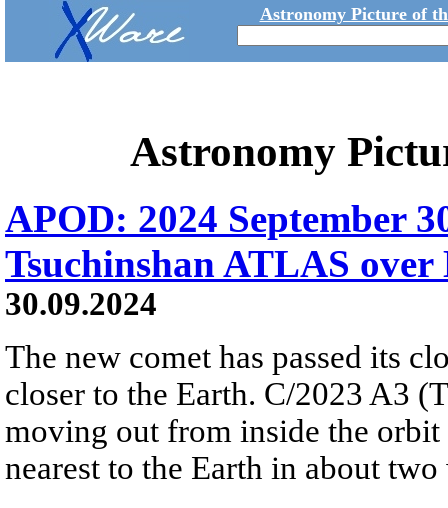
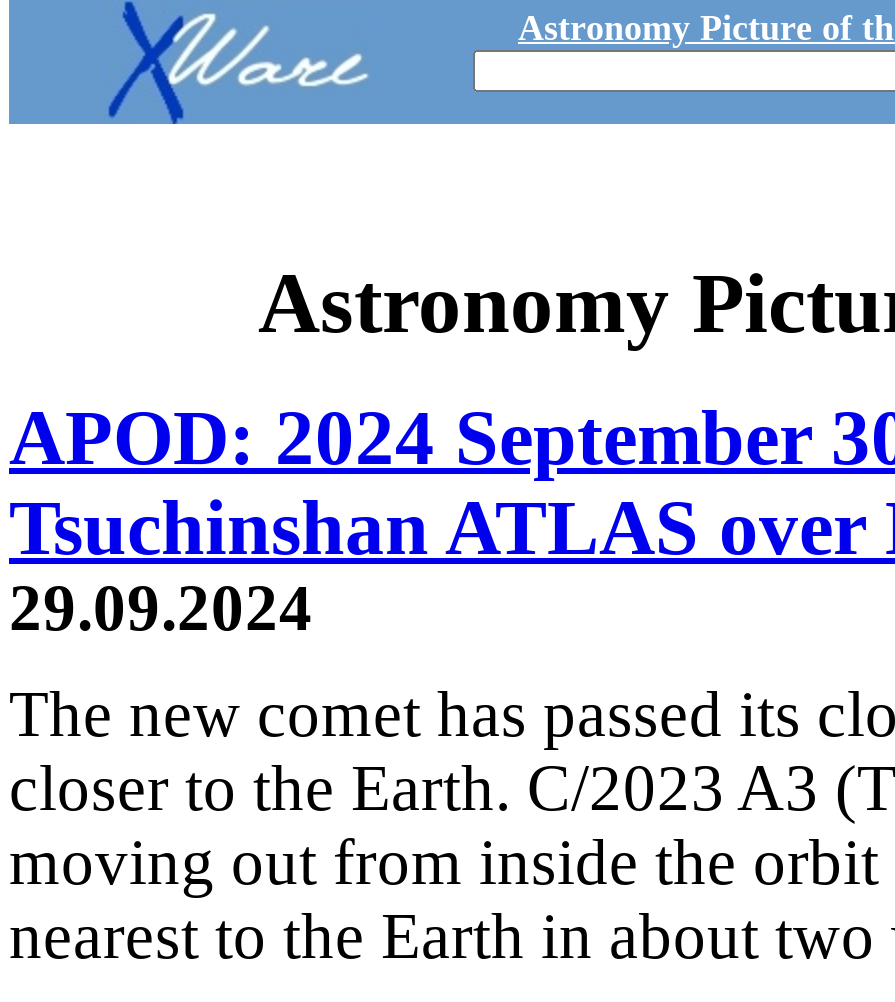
- 30.09.2024
+ 29.09.2024
